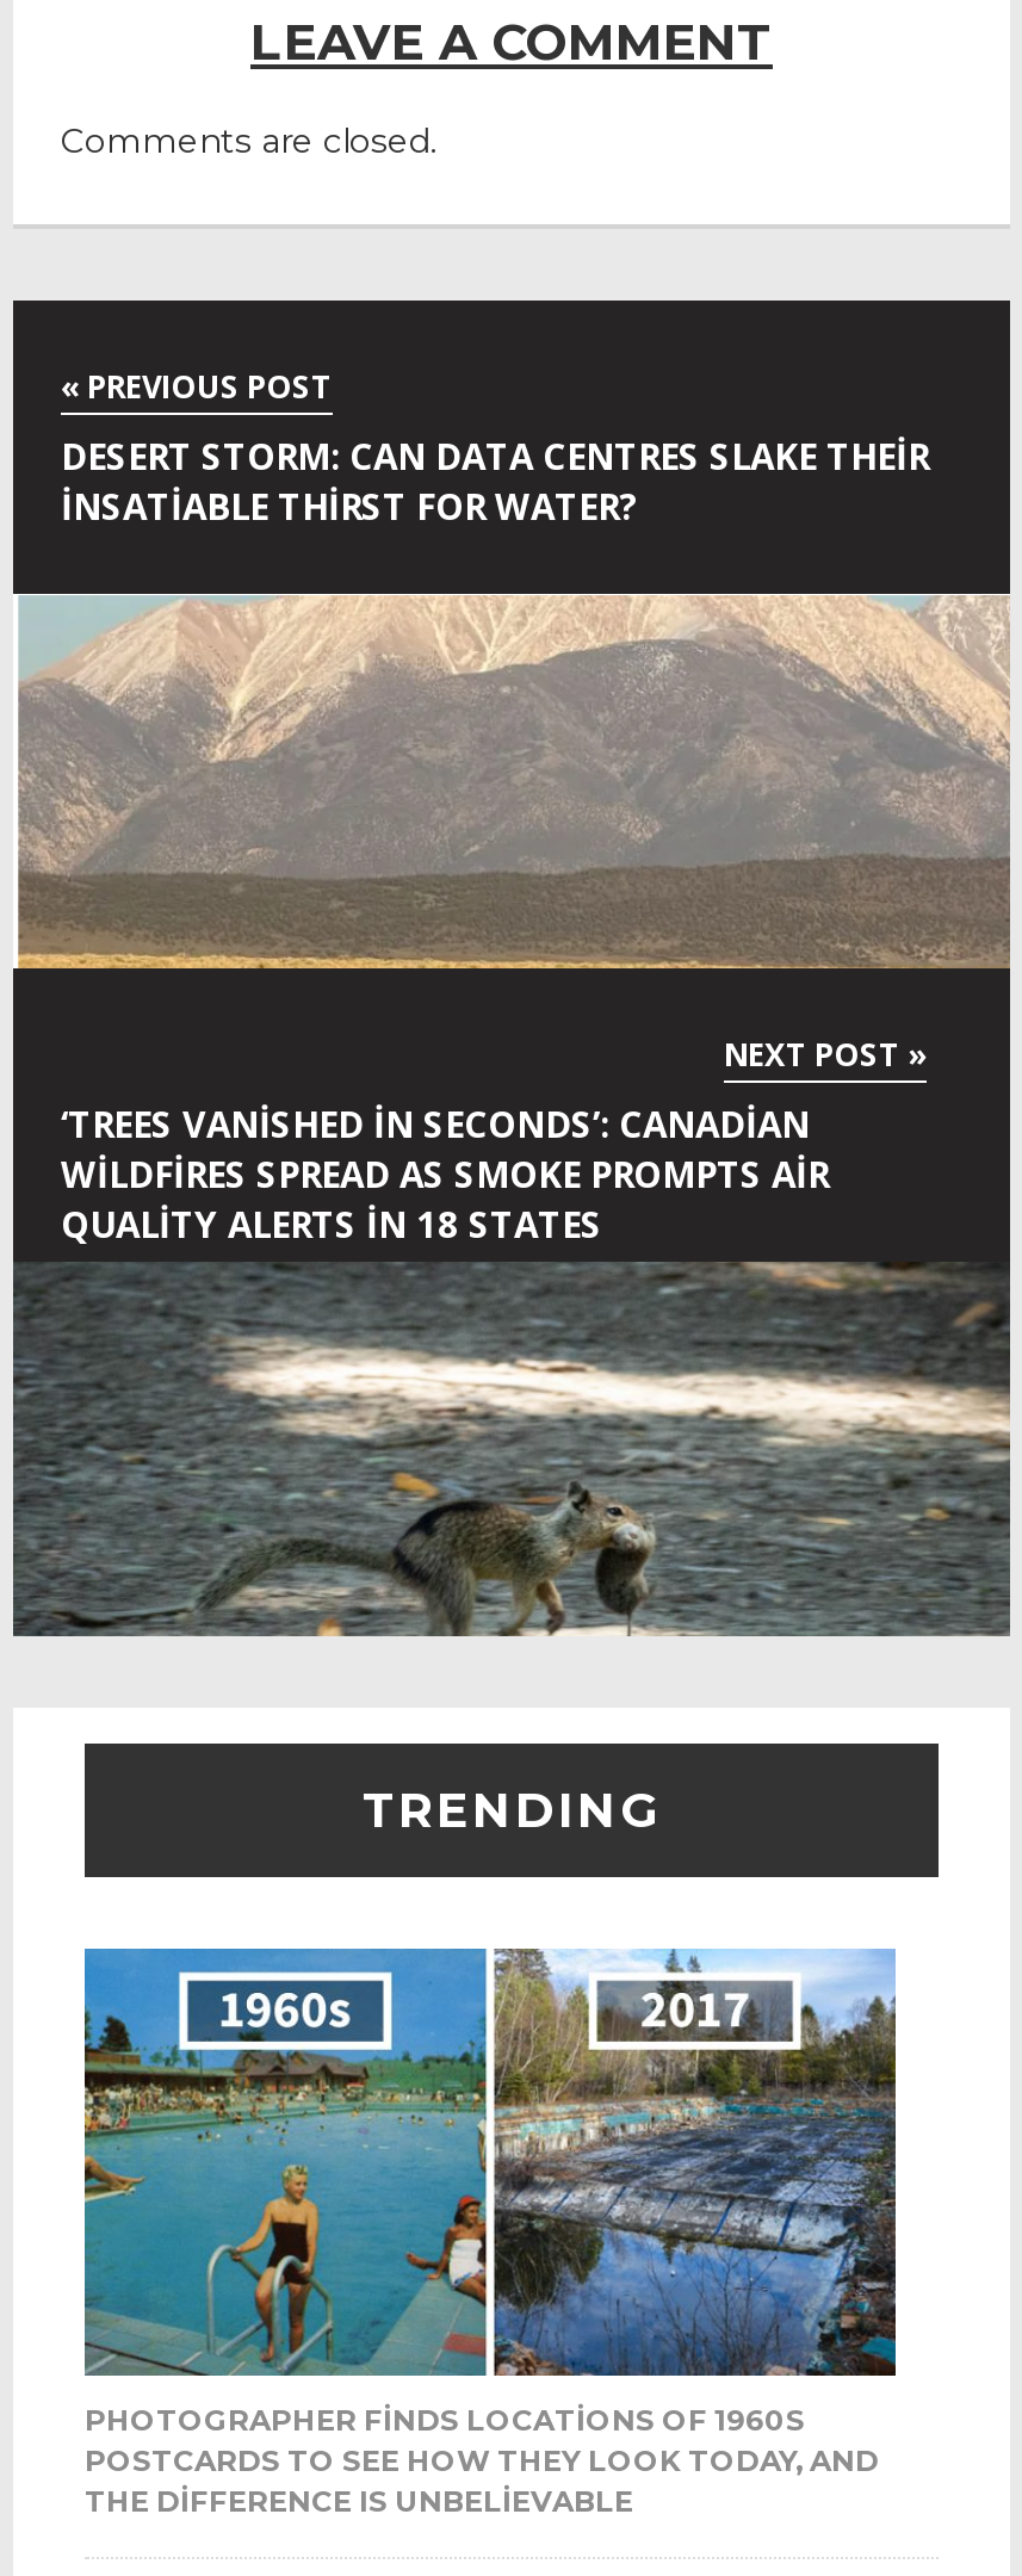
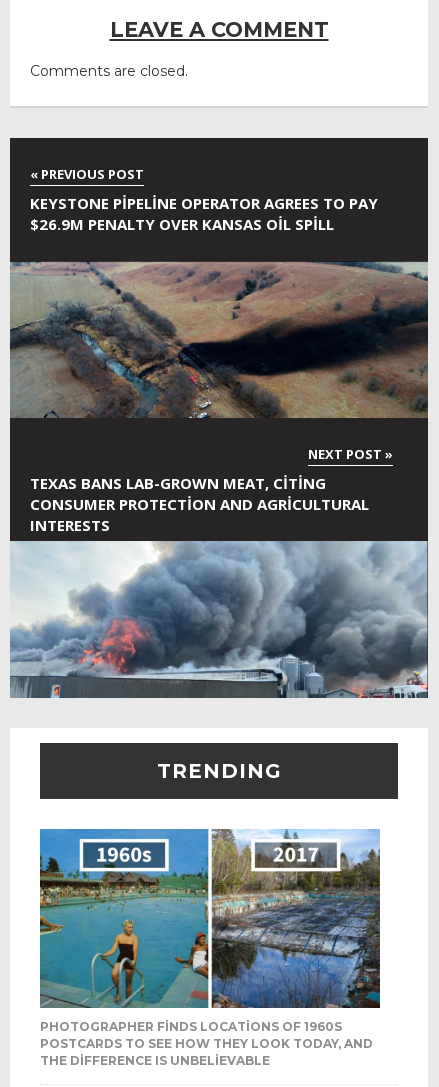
- DESERT STORM: CAN DATA CENTRES SLAKE THEIR
- INSATIABLE THIRST FOR WATER?
+ KEYSTONE PIPELINE OPERATOR AGREES TO PAY
+ $26.9M PENALTY OVER KANSAS OIL SPILL

- [image]
+ [image]

- ‘TREES VANISHED IN SECONDS’: CANADIAN
- WILDFIRES SPREAD AS SMOKE PROMPTS AIR
- QUALITY ALERTS IN 18 STATES
+ TEXAS BANS LAB-GROWN MEAT, CITING
+ CONSUMER PROTECTION AND AGRICULTURAL
+ INTERESTS

- [image]
+ [image]
